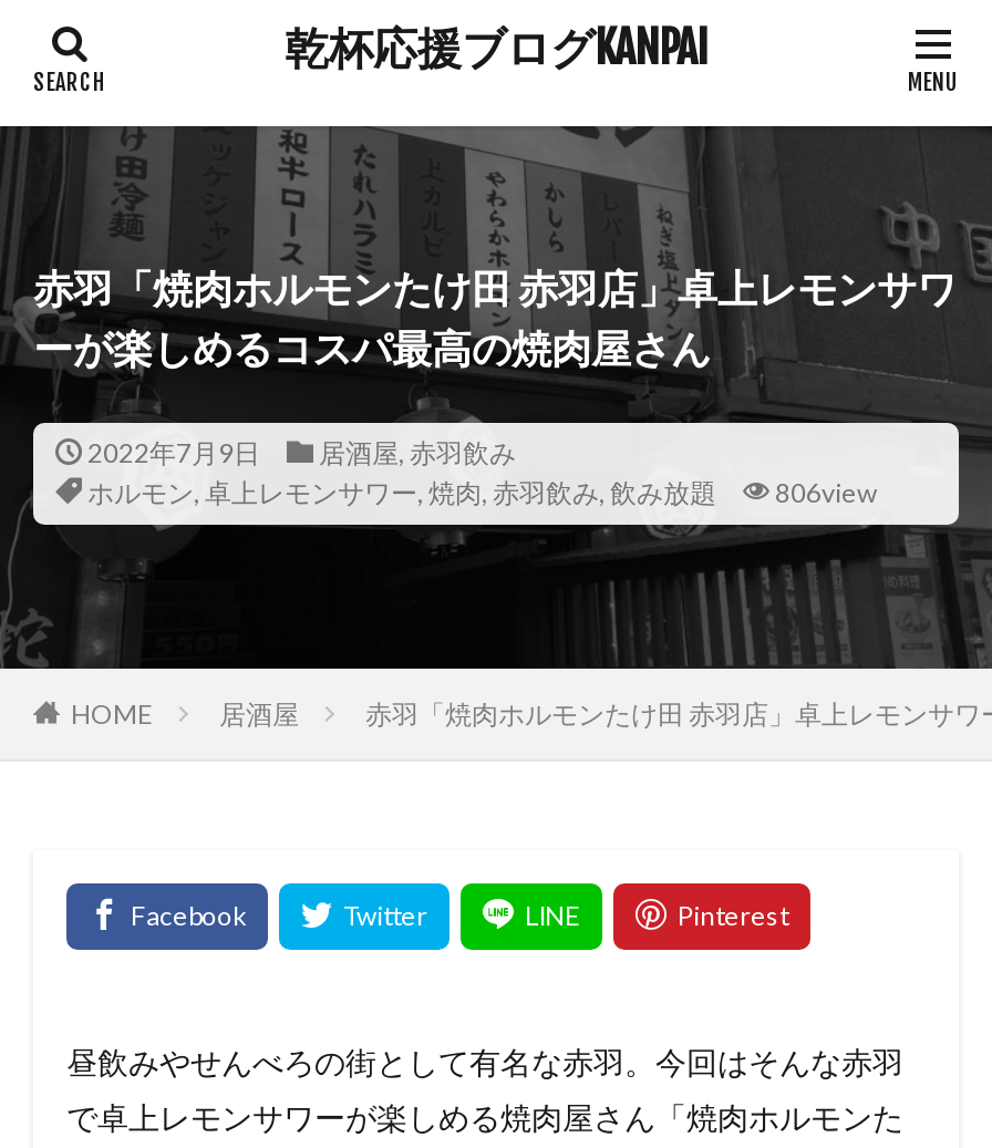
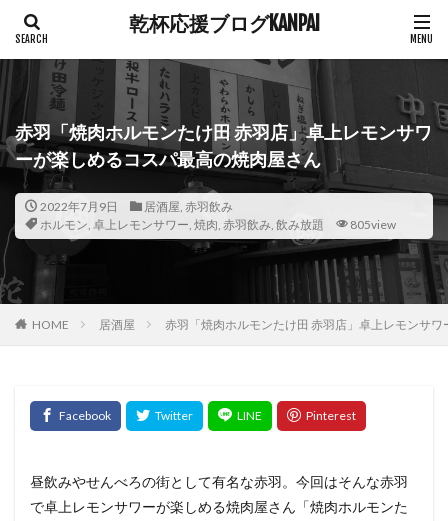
- ホルモン,卓上レモンサワー,焼肉,赤羽飲み,飲み放題 806view
+ ホルモン,卓上レモンサワー,焼肉,赤羽飲み,飲み放題 805view
